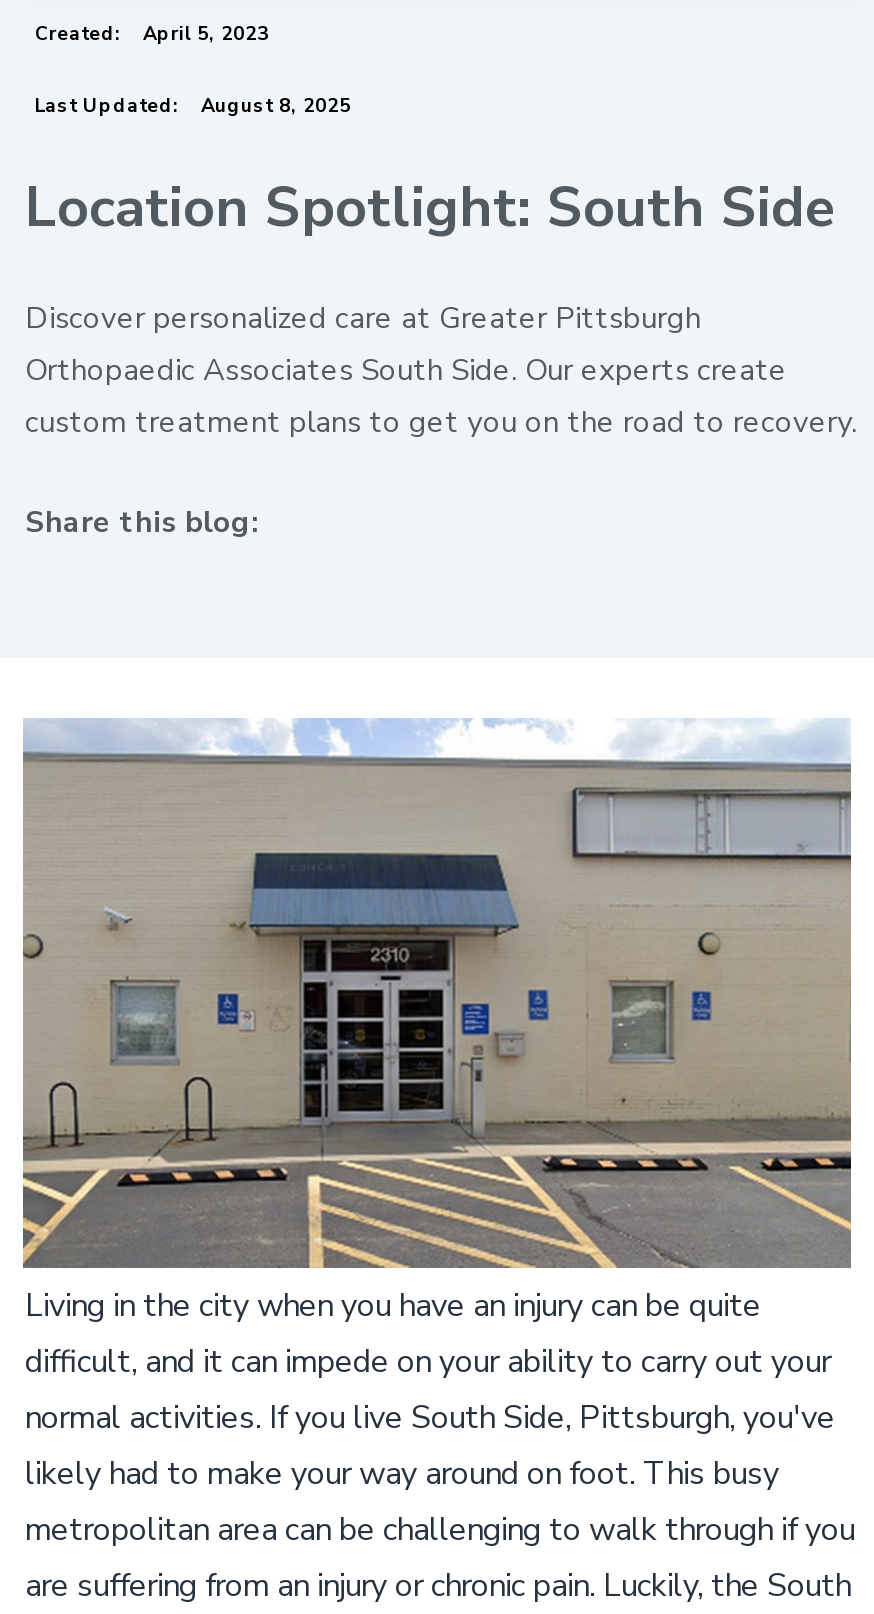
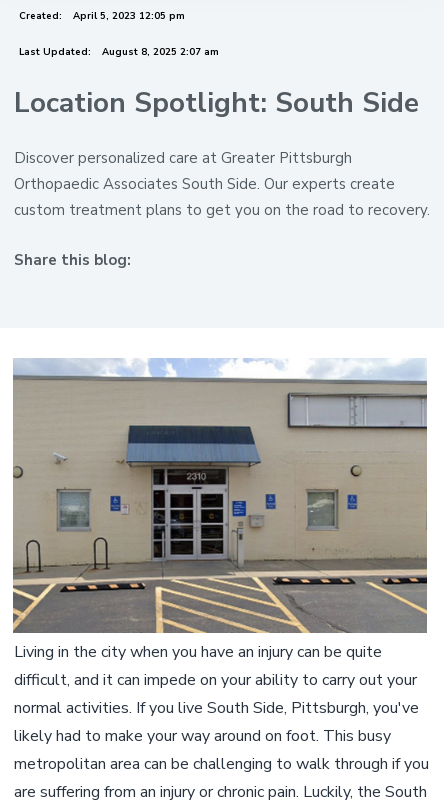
- Created: April 5, 2023
+ Created: April 5, 2023 12:05 pm

- Last Updated: August 8, 2025
+ Last Updated: August 8, 2025 2:07 am
